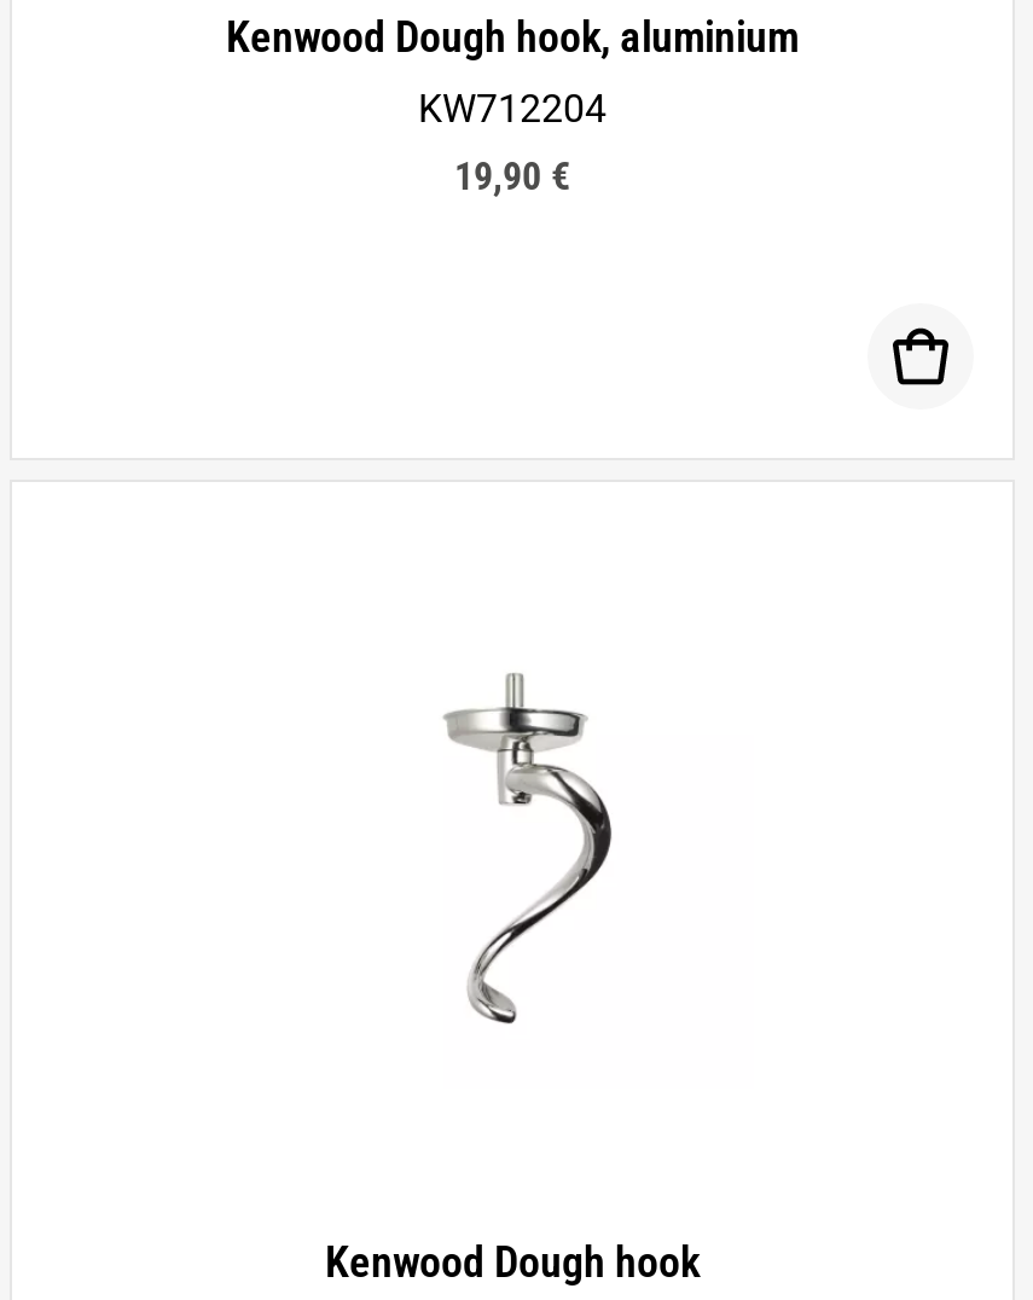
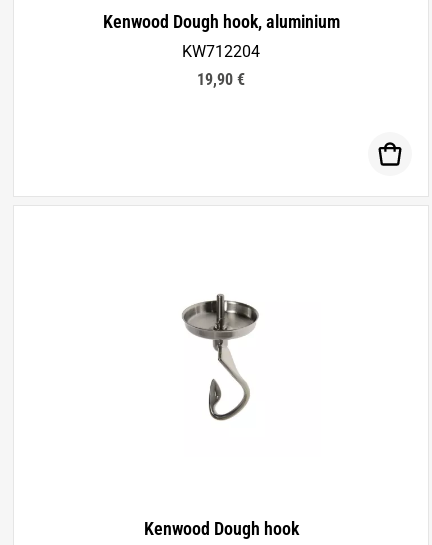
- [image]
+ [image]
